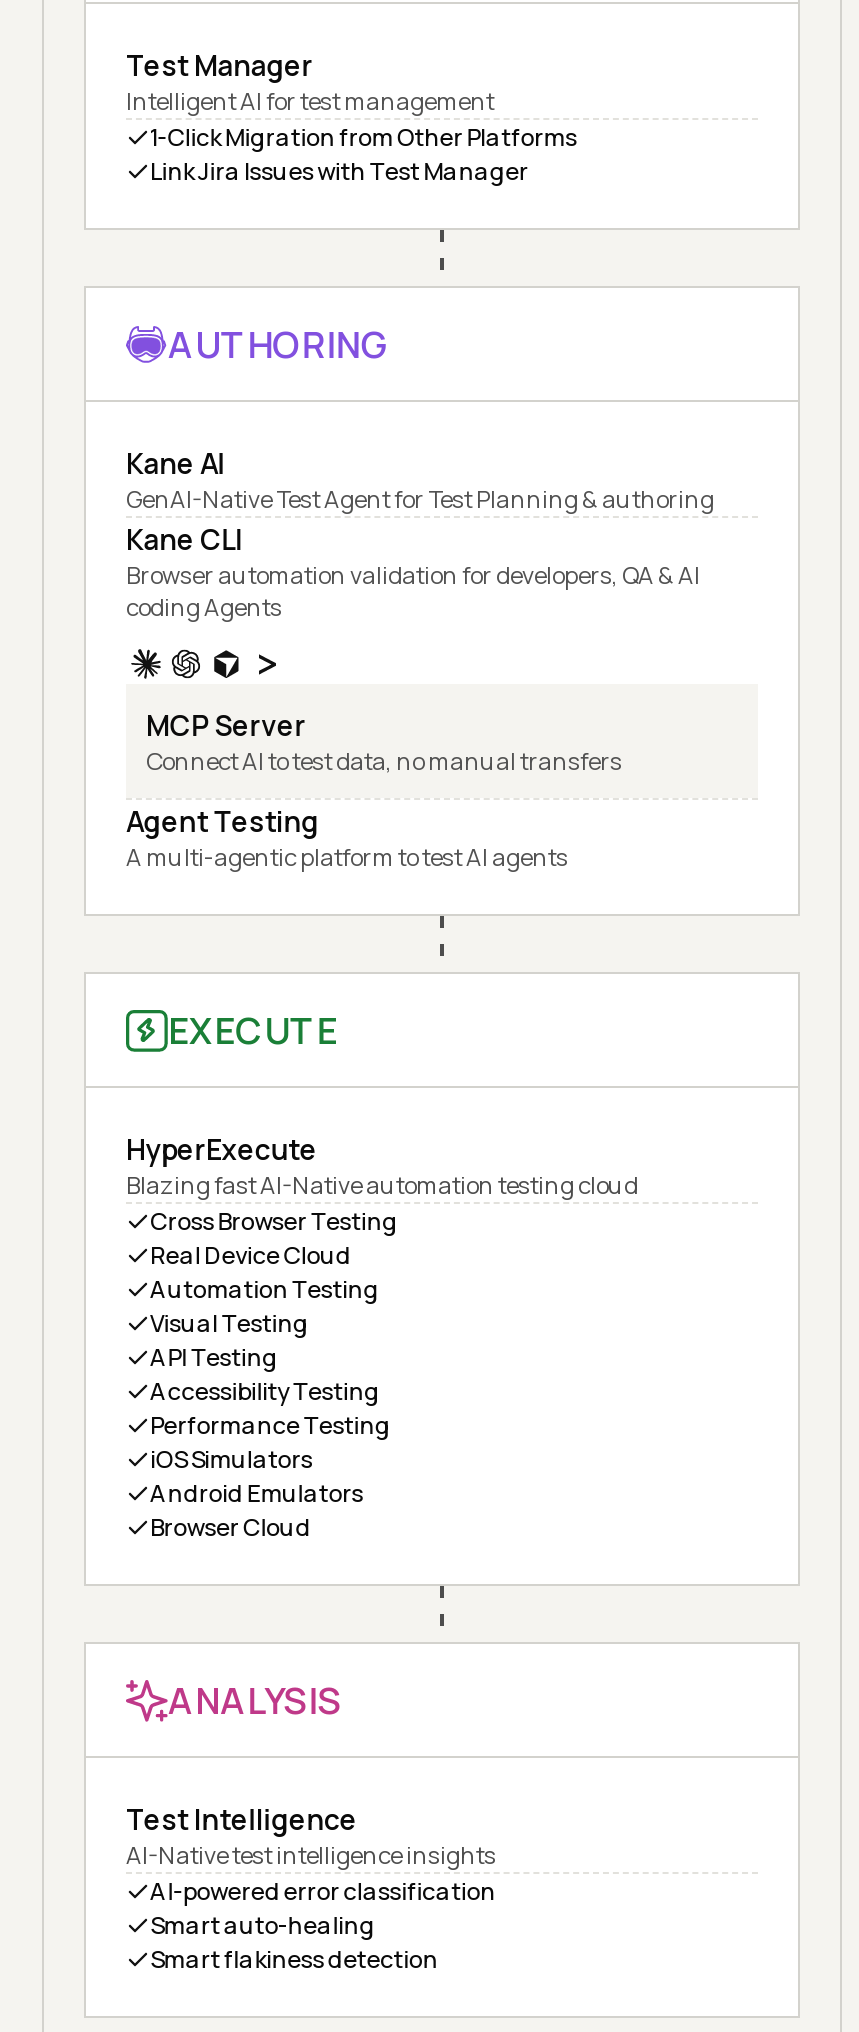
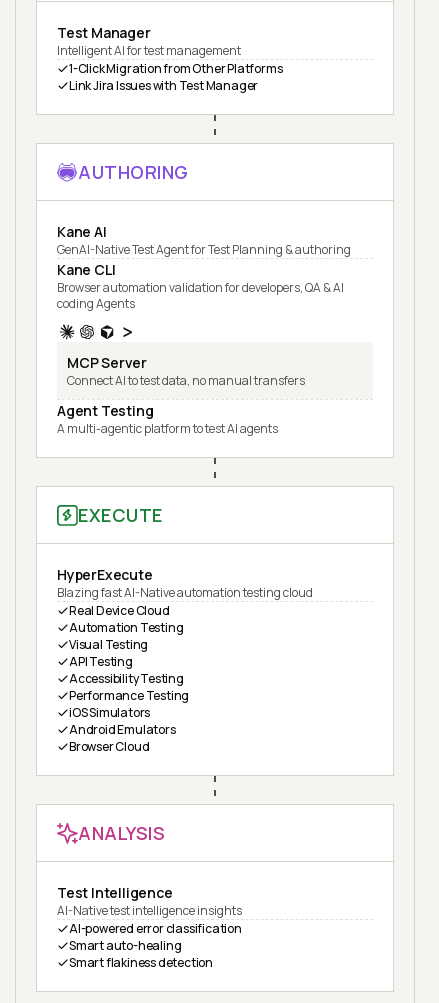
- Cross Browser Testing
